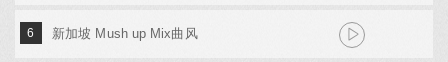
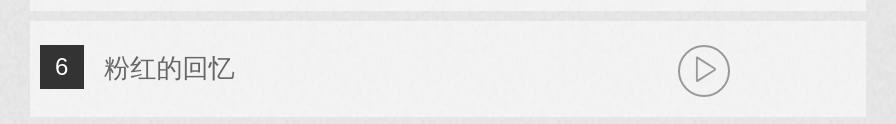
- 新加坡 Mush up Mix曲风
+ 粉红的回忆
